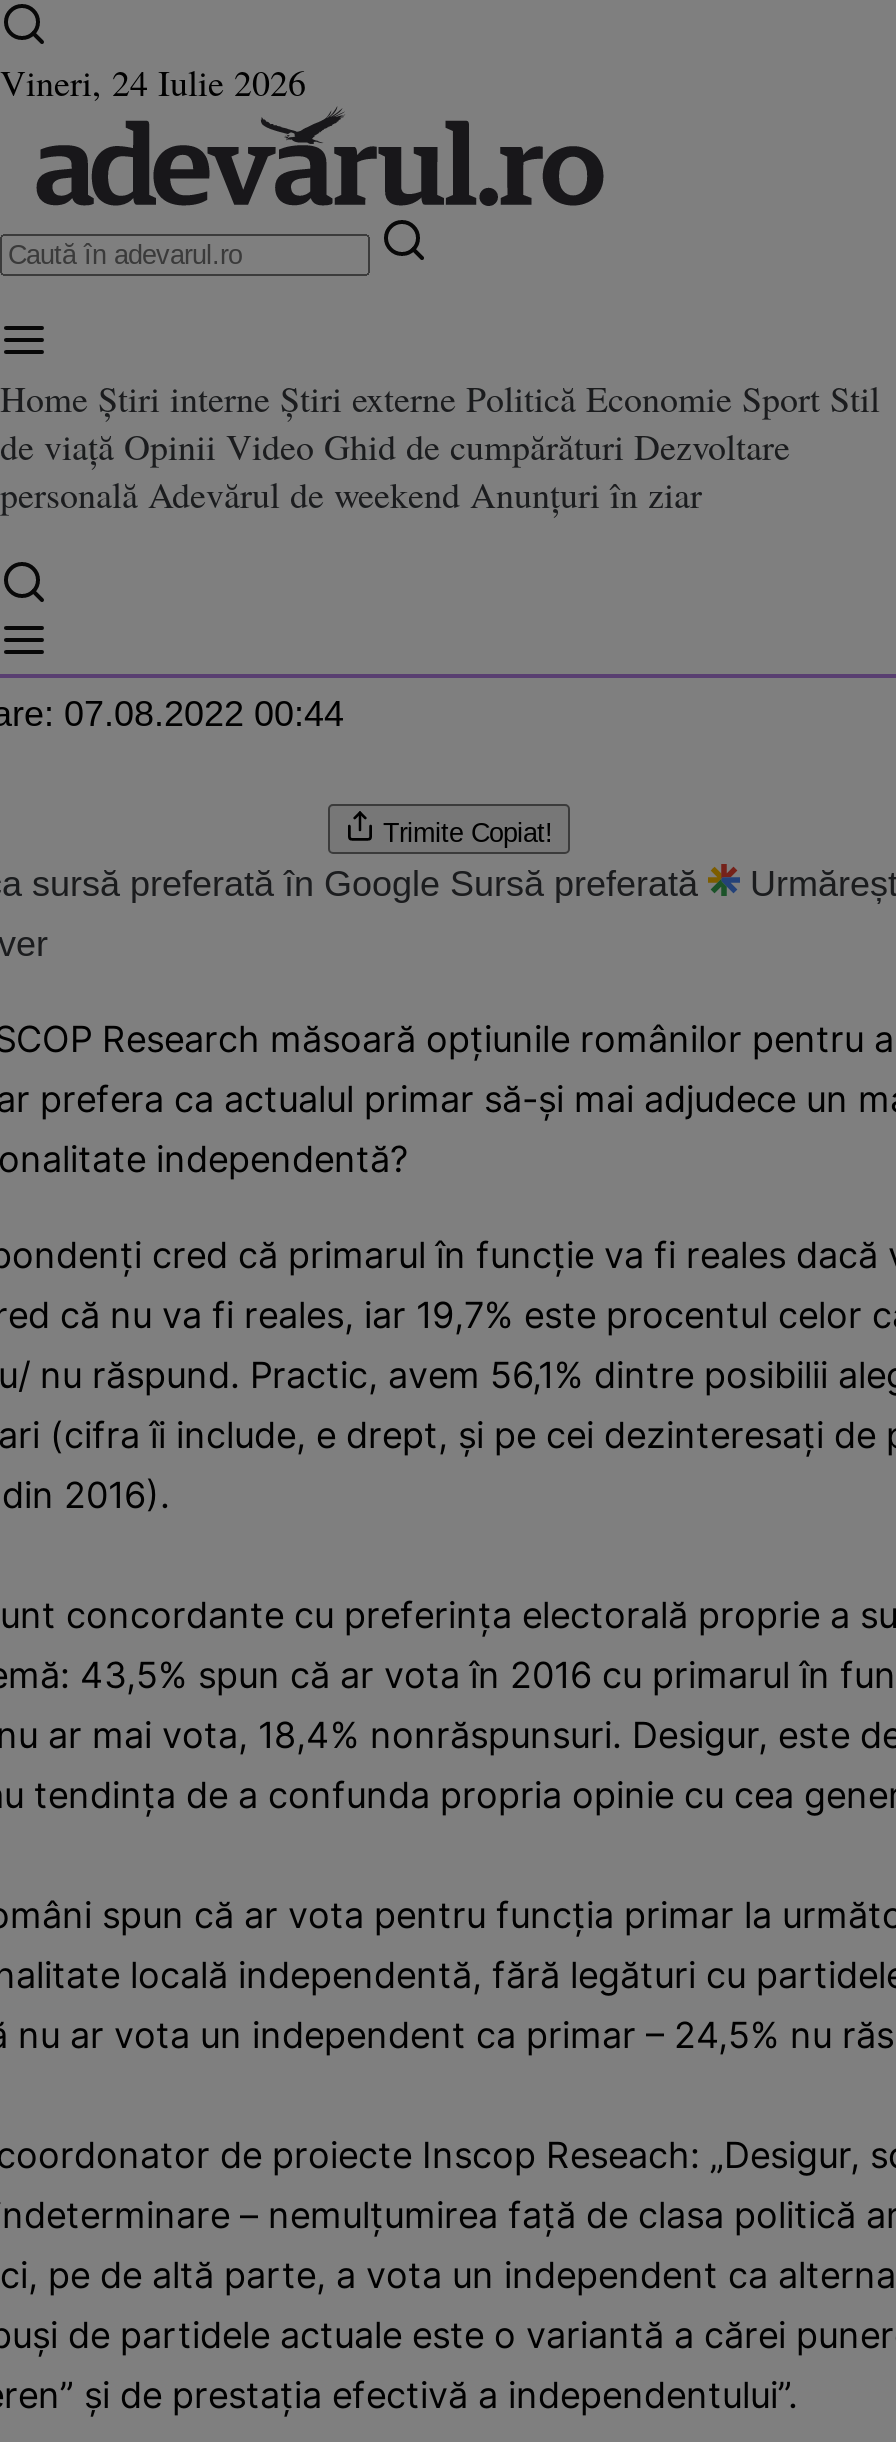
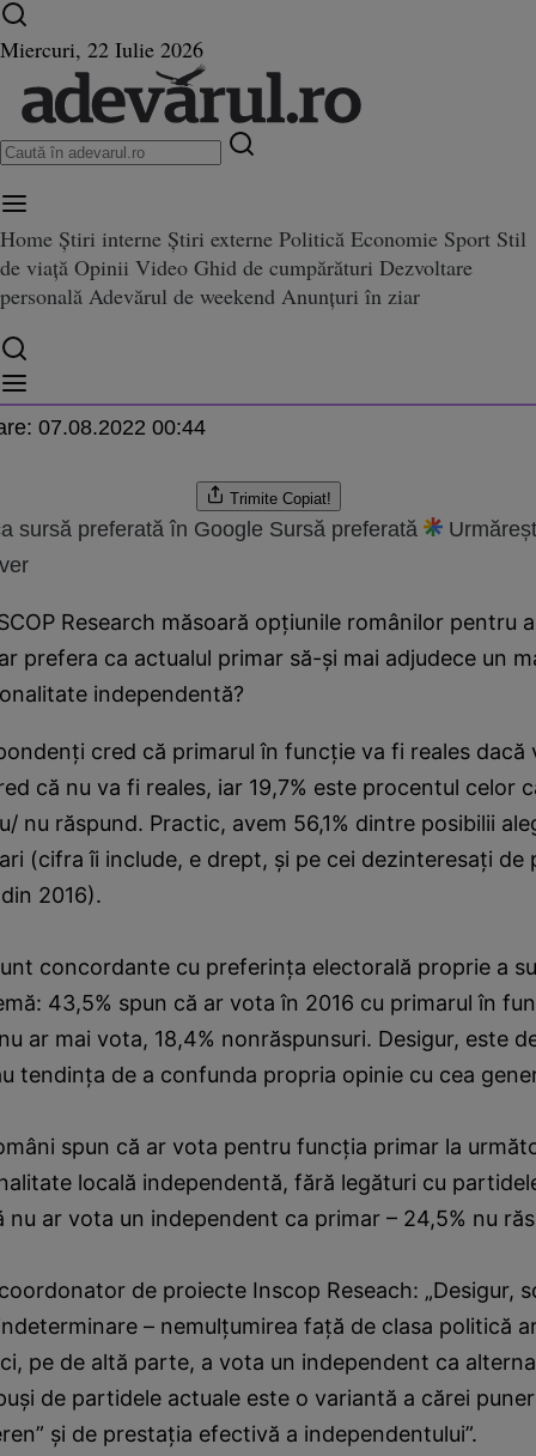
- Vineri, 24 Iulie 2026
+ Miercuri, 22 Iulie 2026
